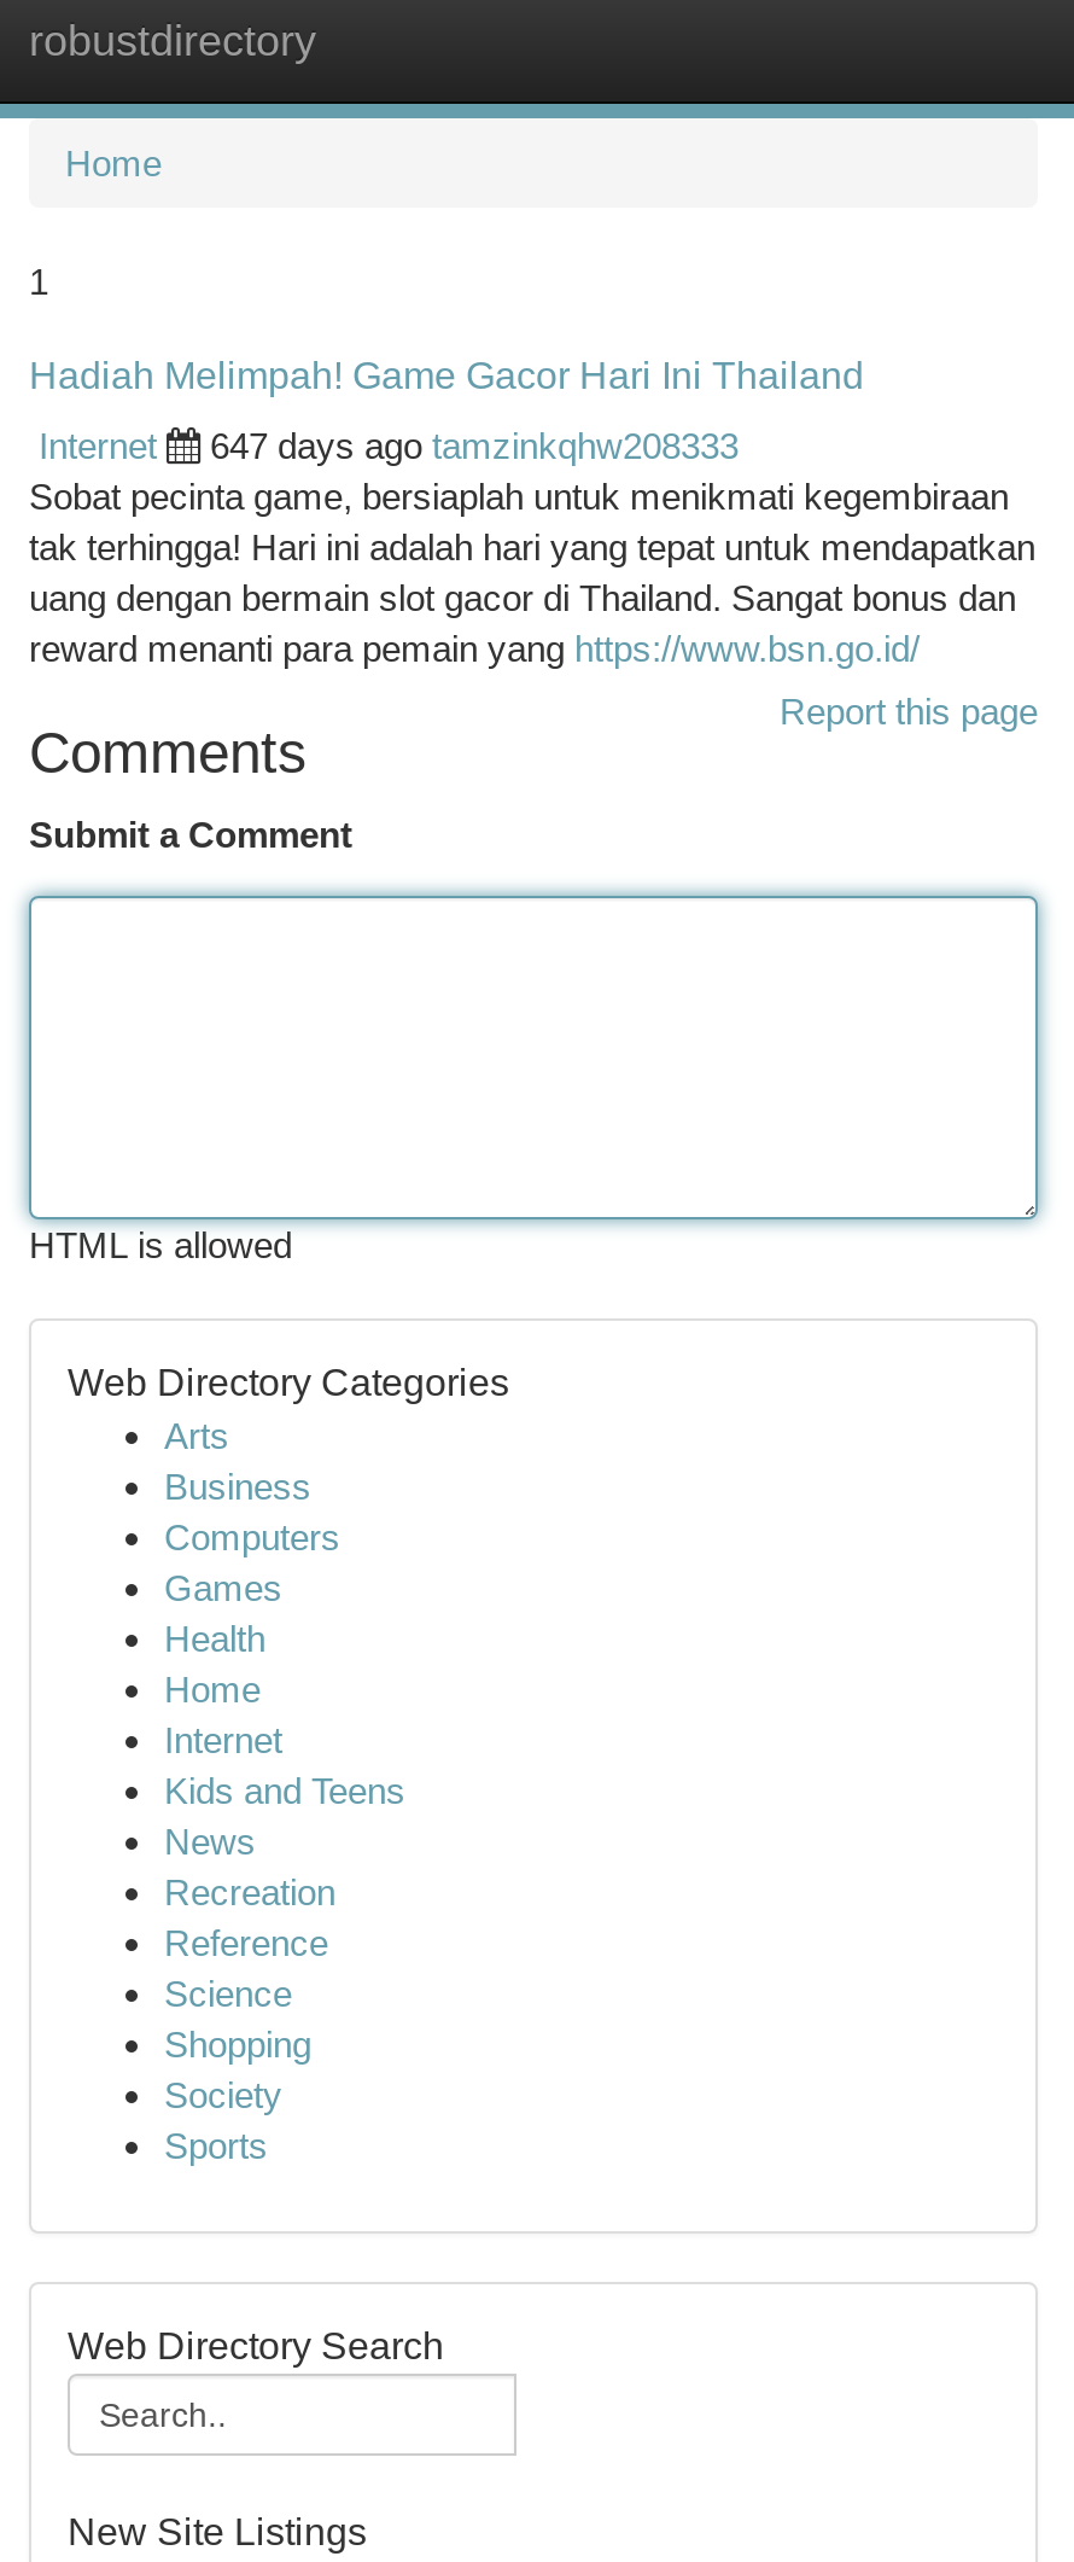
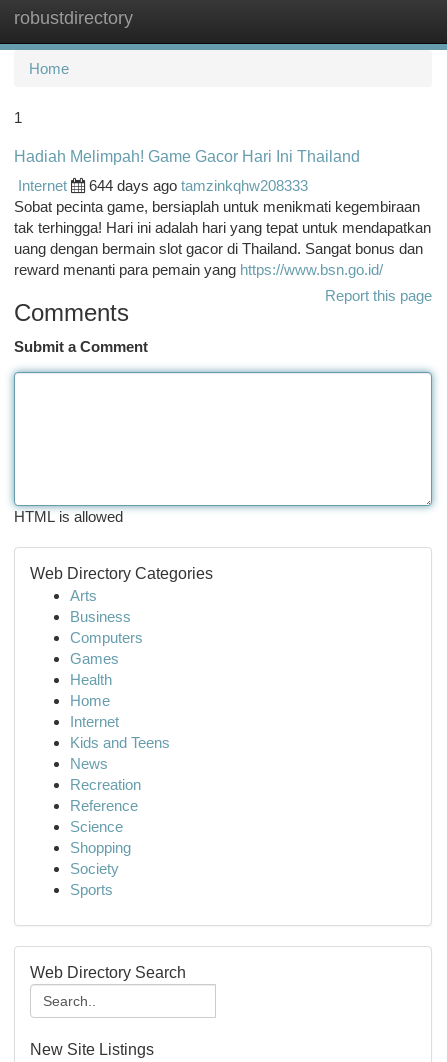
- 647 days ago tamzinkqhw208333
+ 644 days ago tamzinkqhw208333
